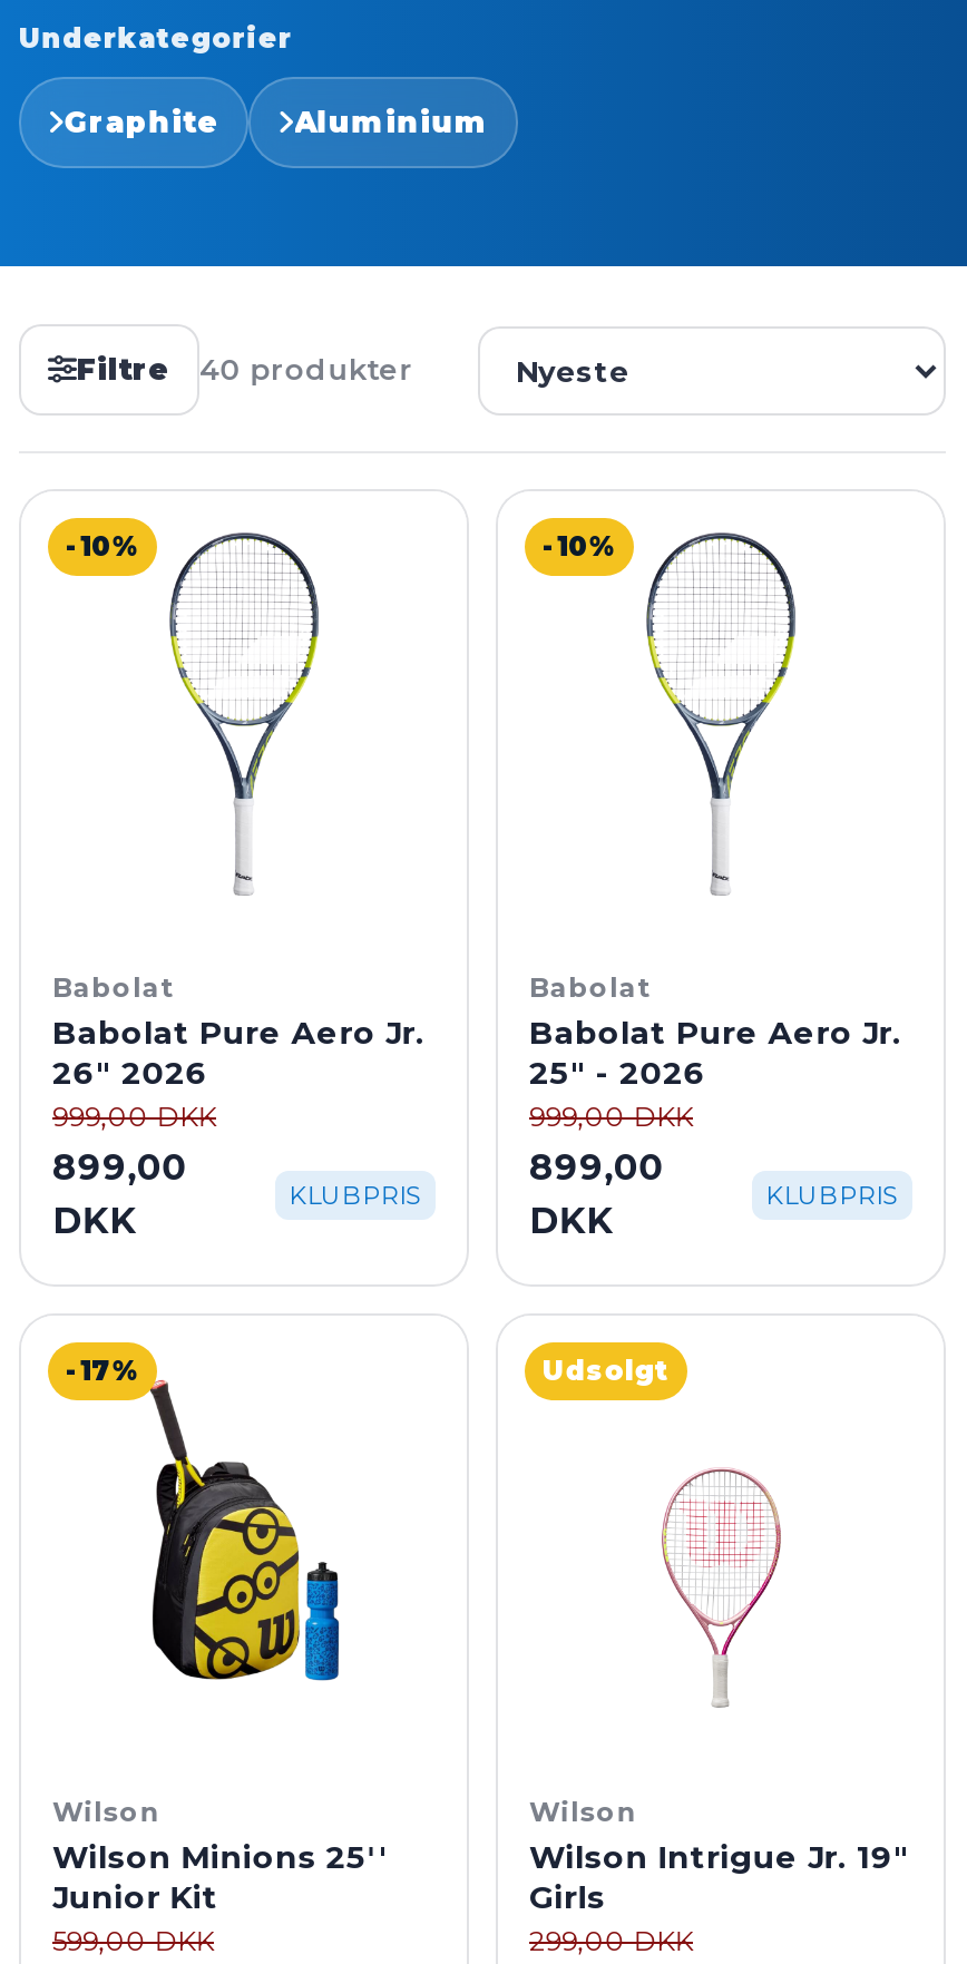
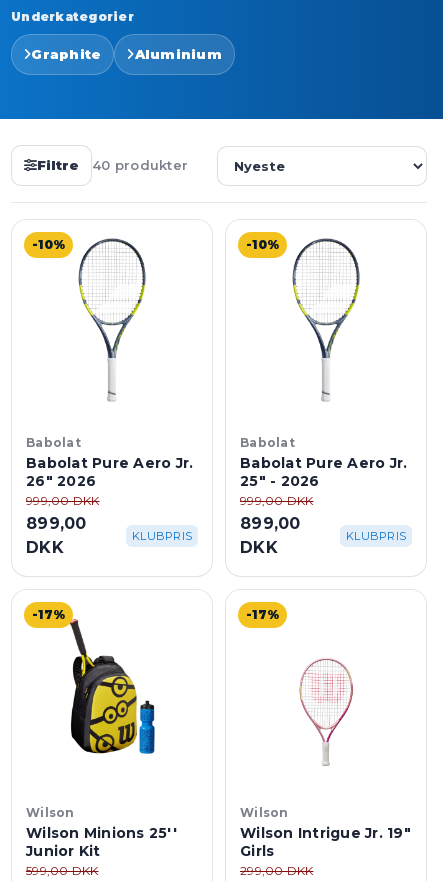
- Udsolgt
+ -17%
